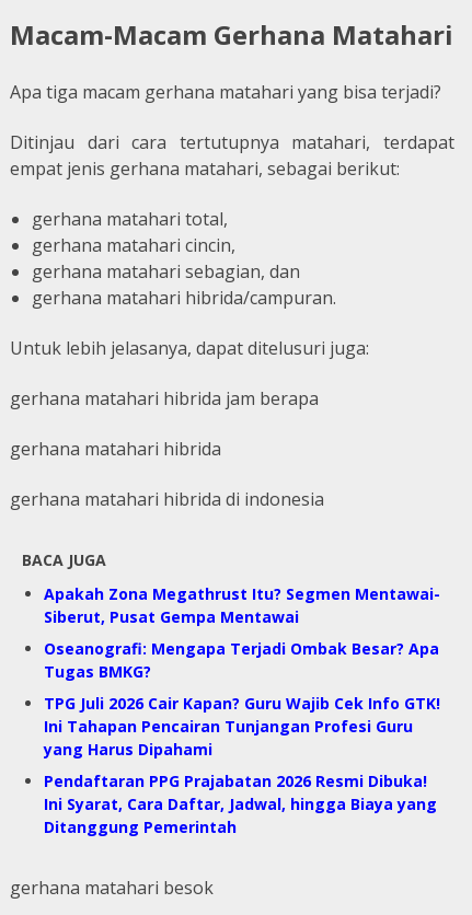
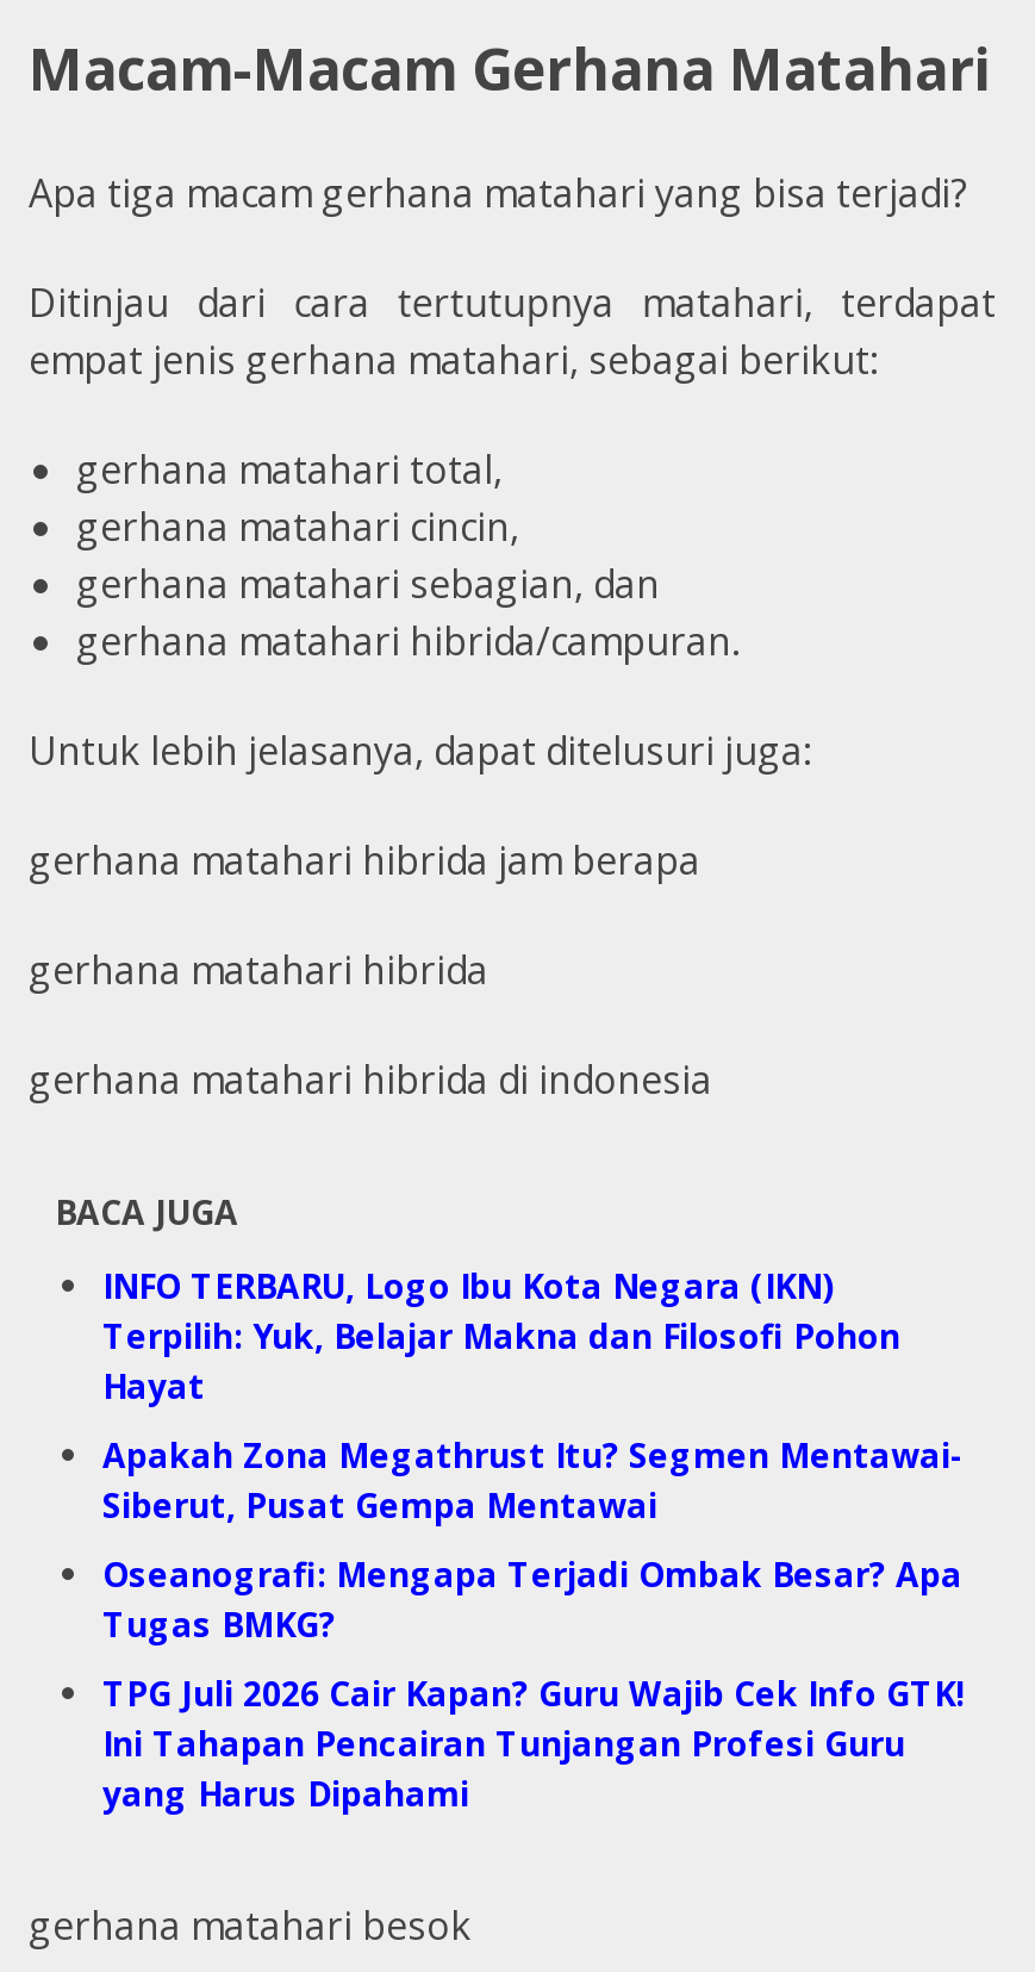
+ INFO TERBARU, Logo Ibu Kota Negara (IKN)
+ Terpilih: Yuk, Belajar Makna dan Filosofi Pohon
+ Hayat

moved down: Apakah Zona Megathrust Itu? Segmen Mentawai- | Siberut, Pusat Gempa Mentawai | Oseanografi: Mengapa Terjadi Ombak Besar? Apa | Tugas BMKG? | TPG Juli 2026 Cair Kapan? Guru Wajib Cek Info GTK! | Ini Tahapan Pencairan Tunjangan Profesi Guru | yang Harus Dipahami

- Pendaftaran PPG Prajabatan 2026 Resmi Dibuka!
- Ini Syarat, Cara Daftar, Jadwal, hingga Biaya yang
- Ditanggung Pemerintah
